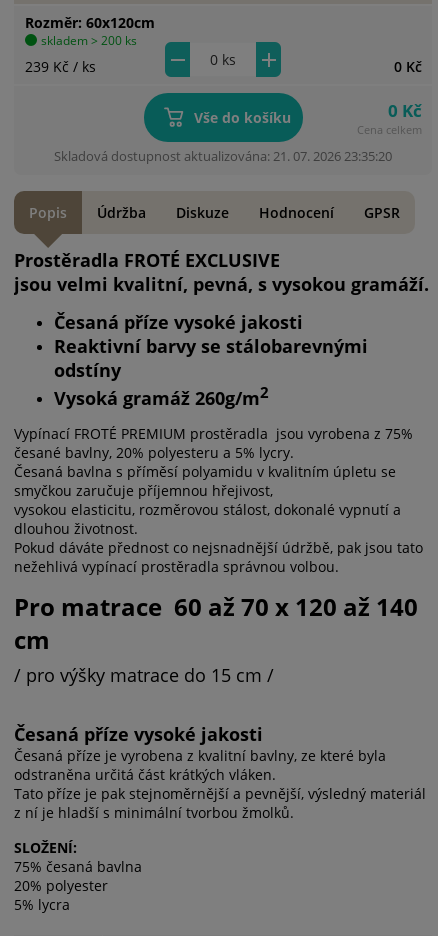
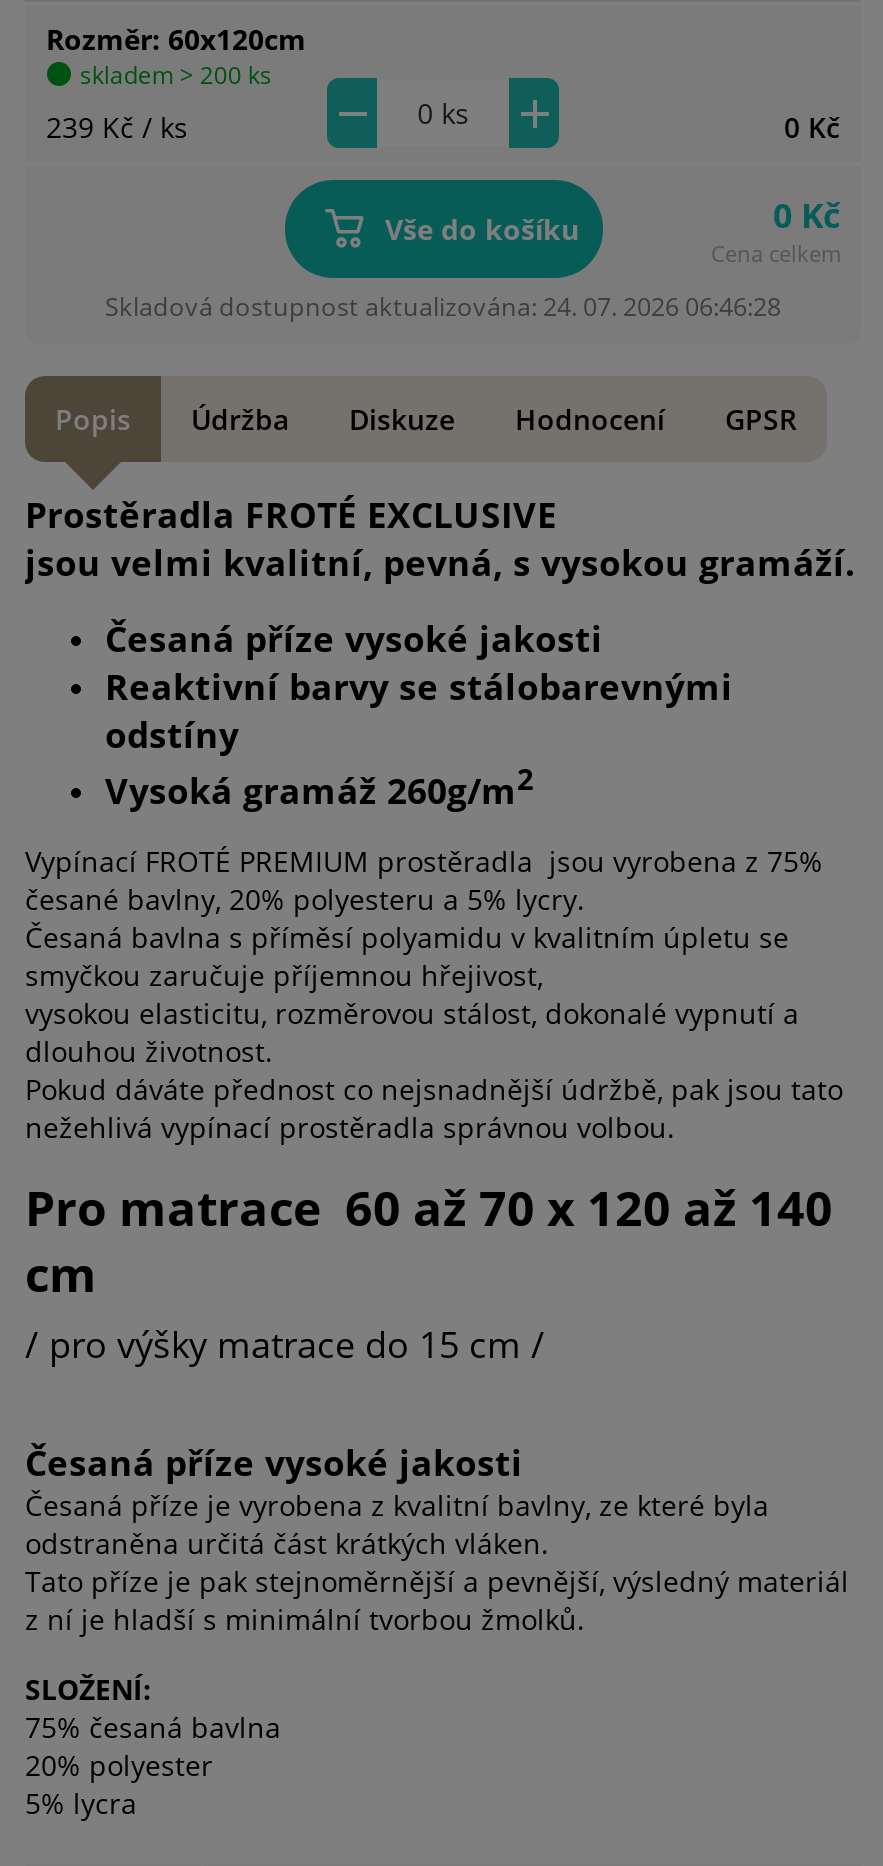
- Skladová dostupnost aktualizována: 21. 07. 2026 23:35:20
+ Skladová dostupnost aktualizována: 24. 07. 2026 06:46:28
